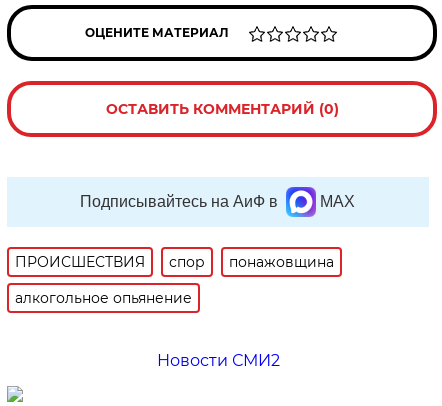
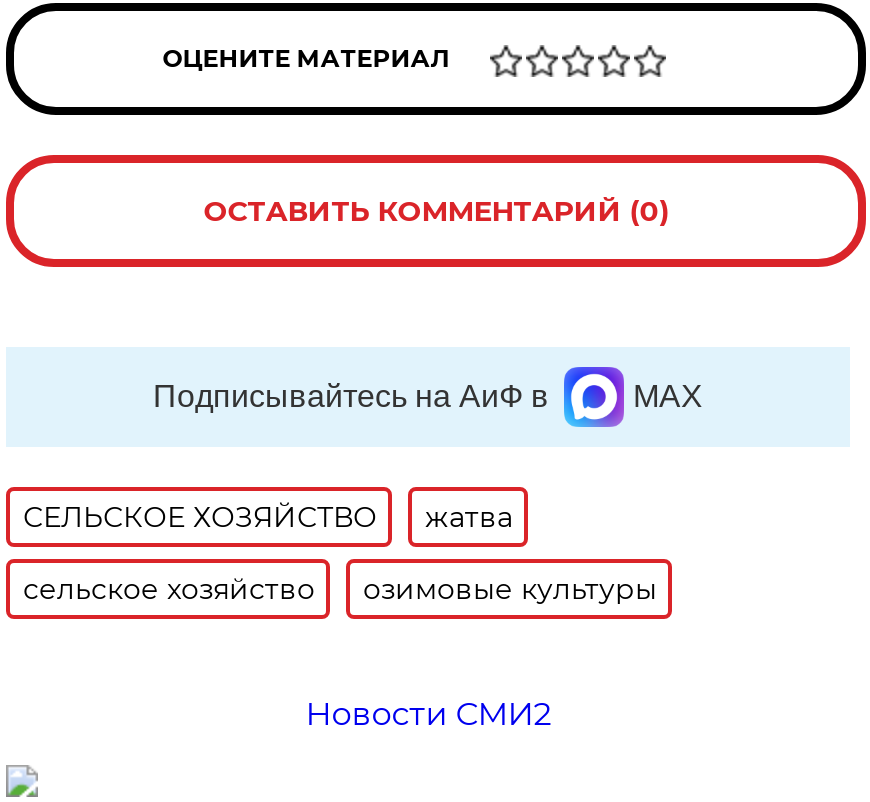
- ПРОИСШЕСТВИЯ
- спор
- понажовщина
+ СЕЛЬСКОЕ ХОЗЯЙСТВО
+ жатва

- алкогольное опьянение
+ сельское хозяйство
+ озимовые культуры
